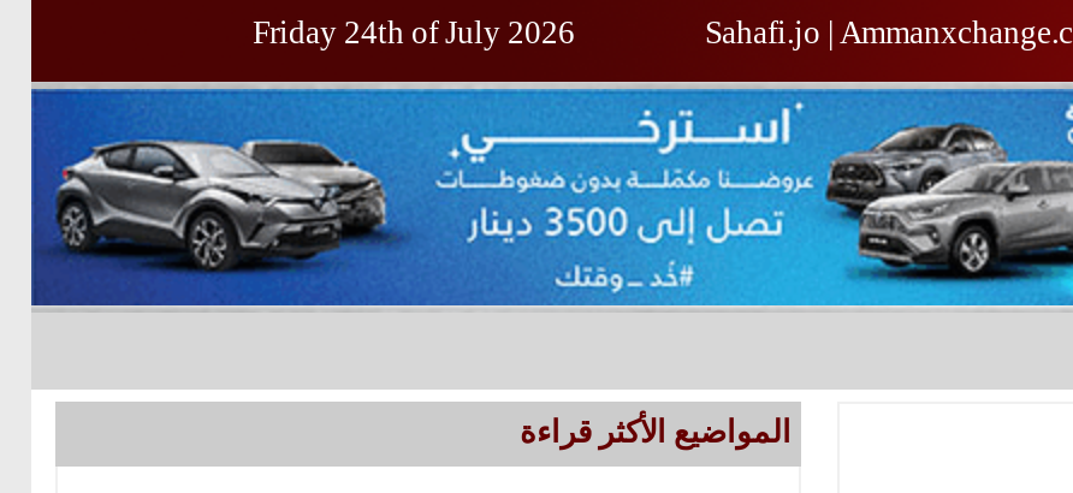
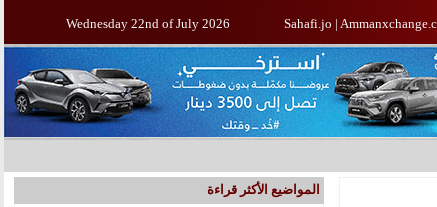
- Friday 24th of July 2026
+ Wednesday 22nd of July 2026
